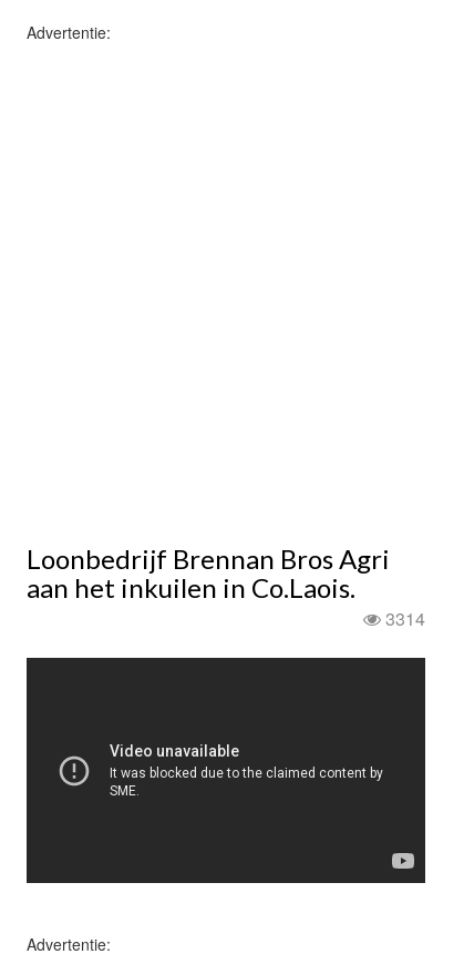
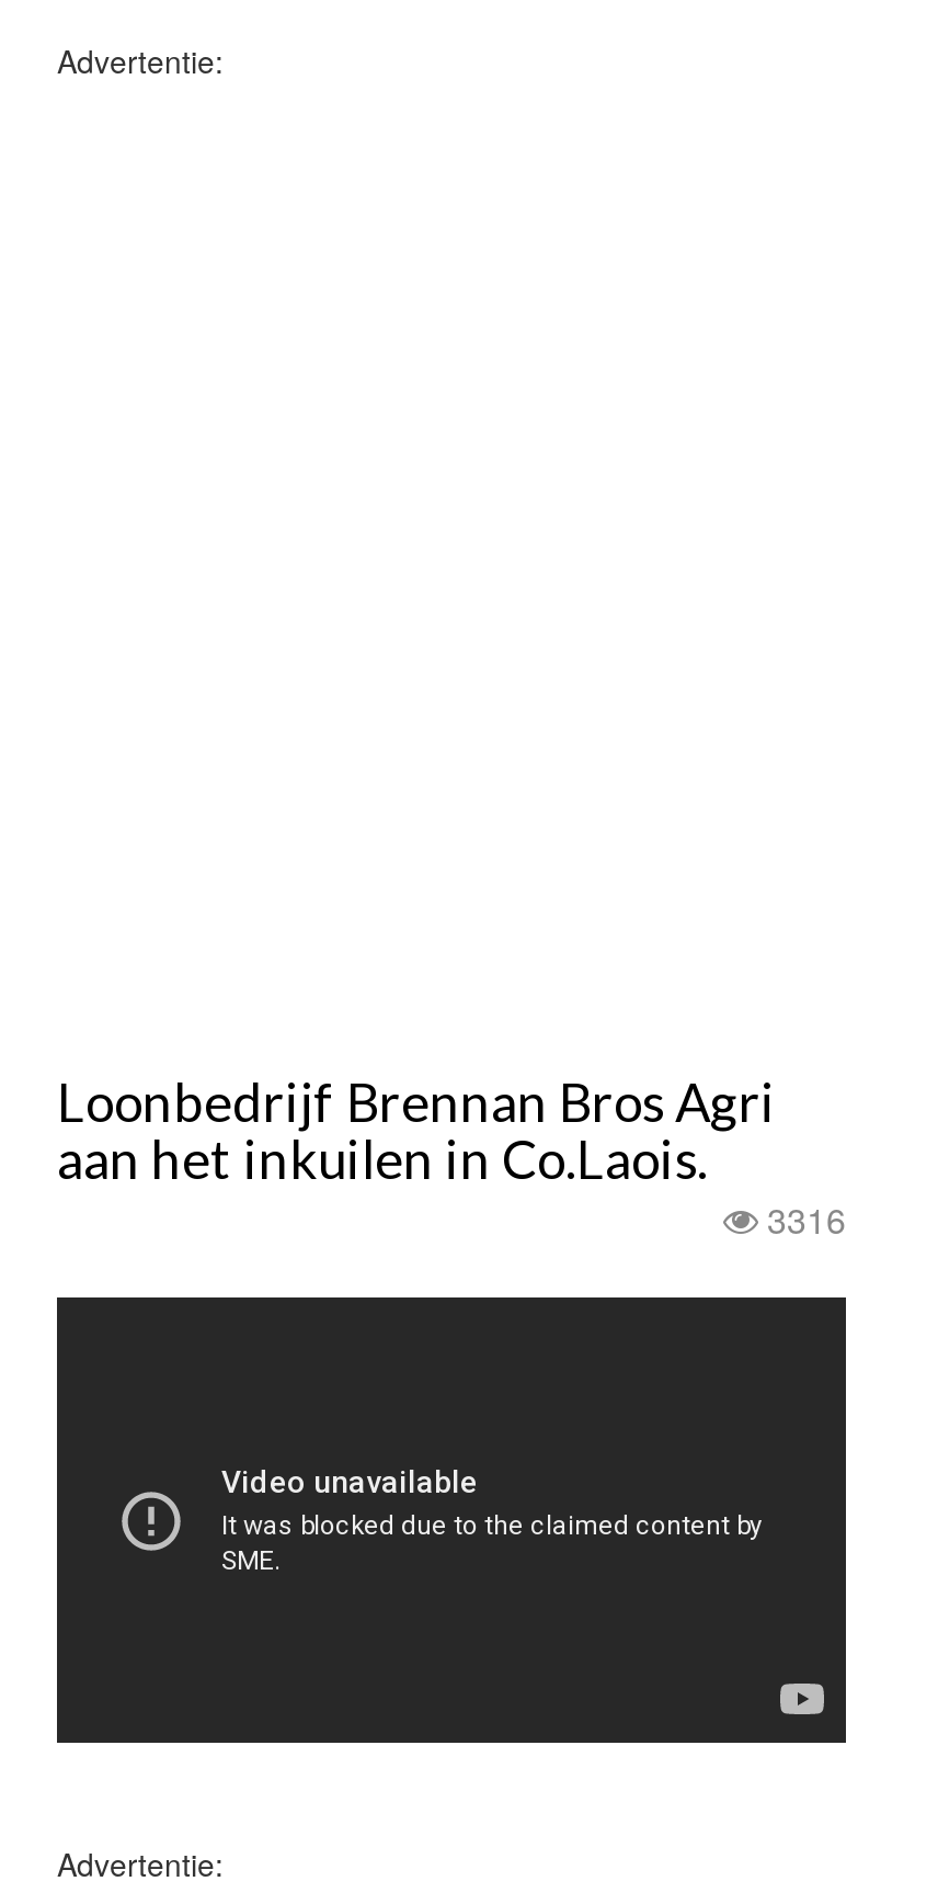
- 3314
+ 3316
